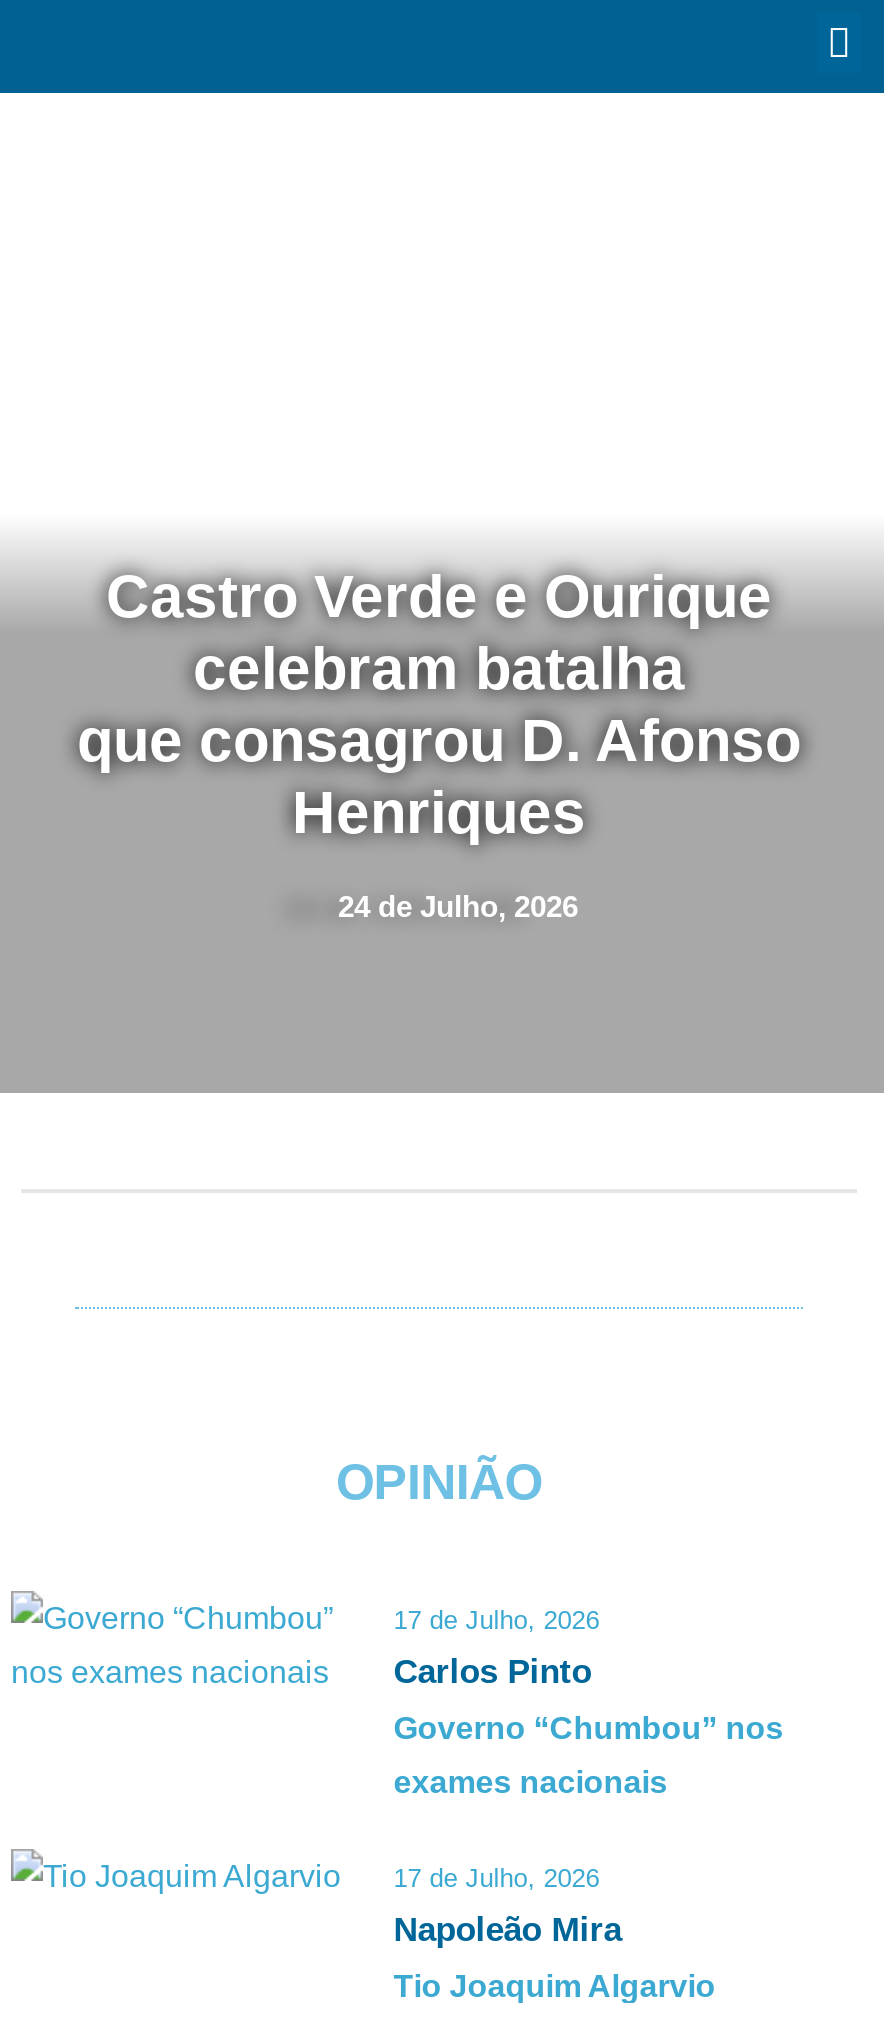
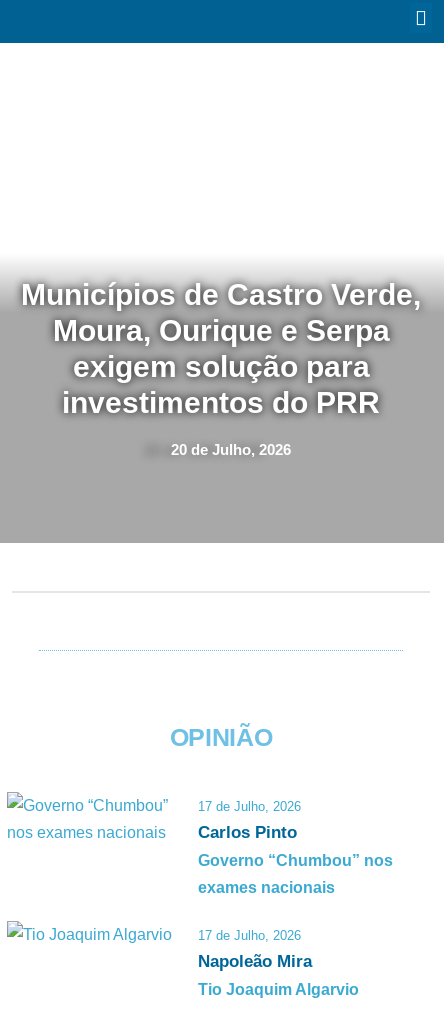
- Castro Verde e Ourique
- celebram batalha
- que consagrou D. Afonso
- Henriques
+ Municípios de Castro Verde,
+ Moura, Ourique e Serpa
+ exigem solução para
+ investimentos do PRR

- 24 de Julho, 2026
+ 20 de Julho, 2026
